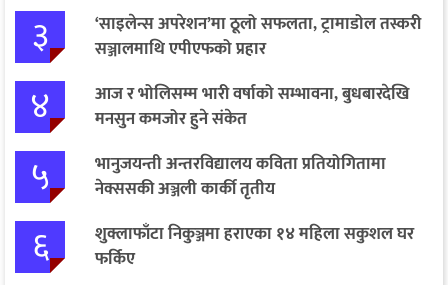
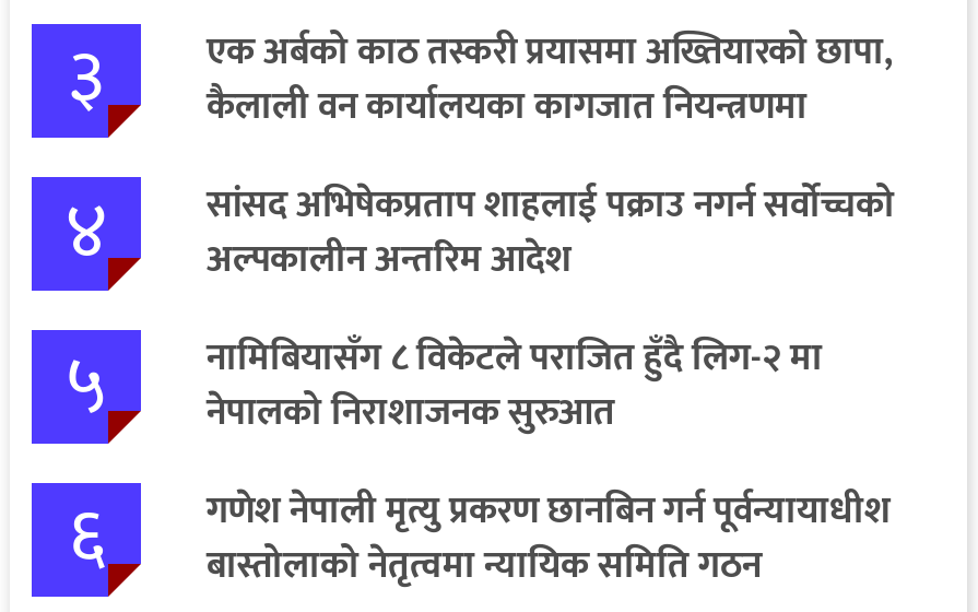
- ‘साइलेन्स अपरेशन’मा ठूलो सफलता, ट्रामाडोल तस्करी
- सञ्जालमाथि एपीएफको प्रहार
+ एक अर्बको काठ तस्करी प्रयासमा अख्तियारको छापा,
+ कैलाली वन कार्यालयका कागजात नियन्त्रणमा

- आज र भोलिसम्म भारी वर्षाको सम्भावना, बुधबारदेखि
- मनसुन कमजोर हुने संकेत
+ सांसद अभिषेकप्रताप शाहलाई पक्राउ नगर्न सर्वोच्चको
+ अल्पकालीन अन्तरिम आदेश

- भानुजयन्ती अन्तरविद्यालय कविता प्रतियोगितामा
- नेक्ससकी अञ्जली कार्की तृतीय
+ नामिबियासँग ८ विकेटले पराजित हुँदै लिग-२ मा
+ नेपालको निराशाजनक सुरुआत

- शुक्लाफाँटा निकुञ्जमा हराएका १४ महिला सकुशल घर
- फर्किए
+ गणेश नेपाली मृत्यु प्रकरण छानबिन गर्न पूर्वन्यायाधीश
+ बास्तोलाको नेतृत्वमा न्यायिक समिति गठन
